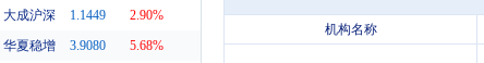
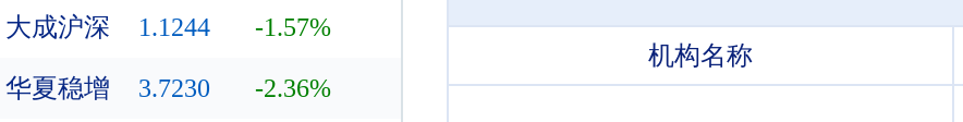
- 1.1449
+ 1.1244

- 2.90%
+ -1.57%

- 3.9080
+ 3.7230

- 5.68%
+ -2.36%
